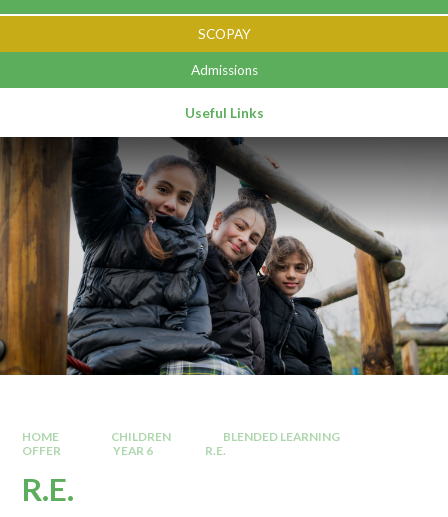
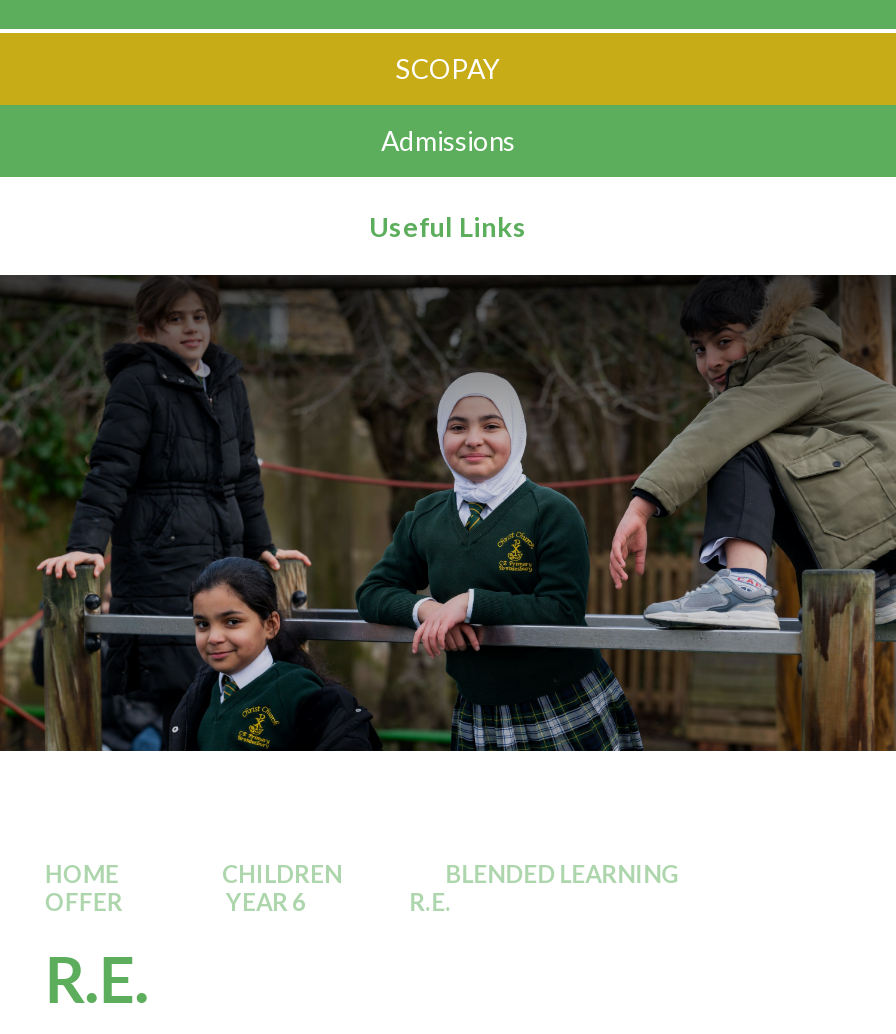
- [image]
+ [image]
